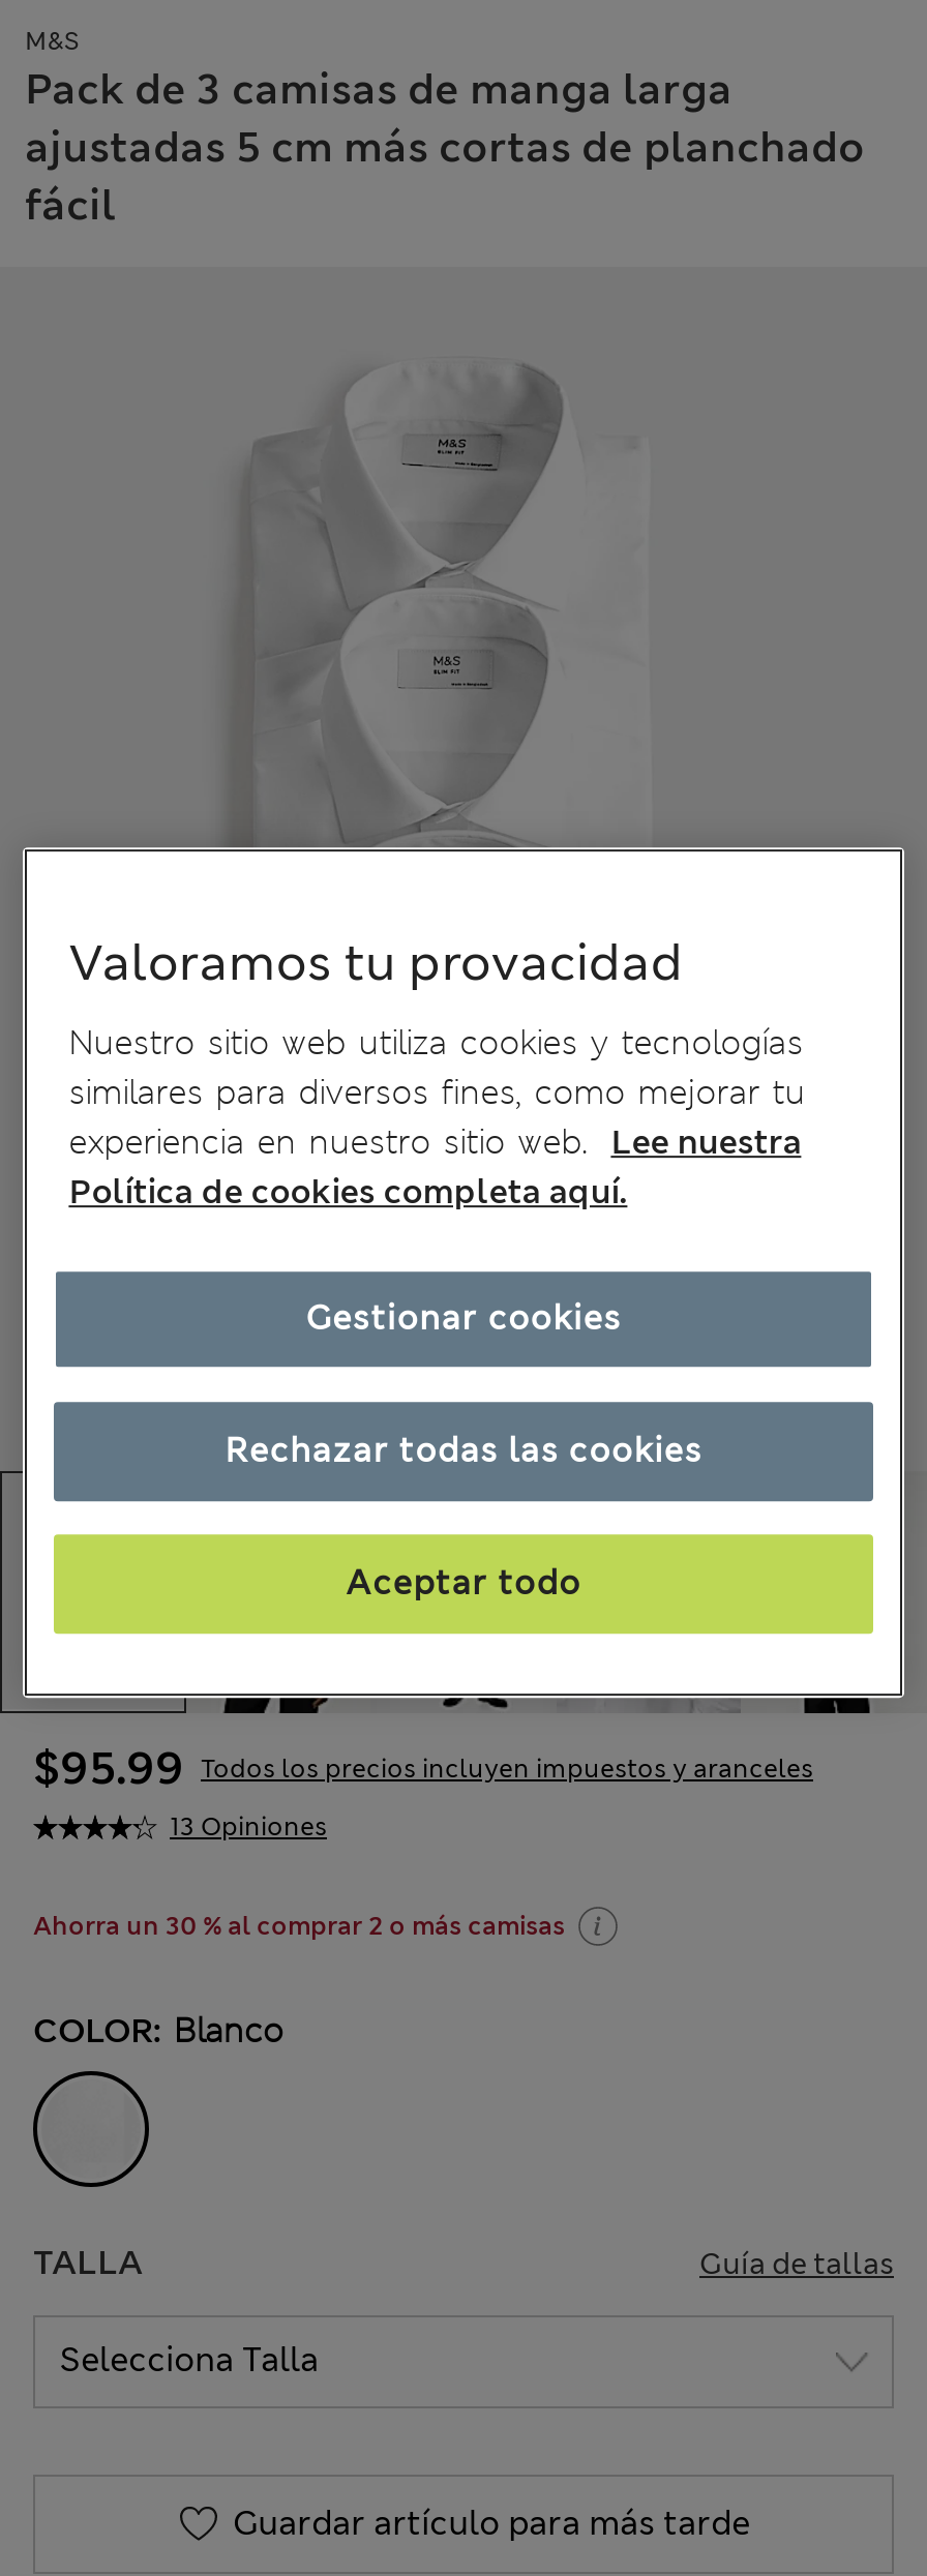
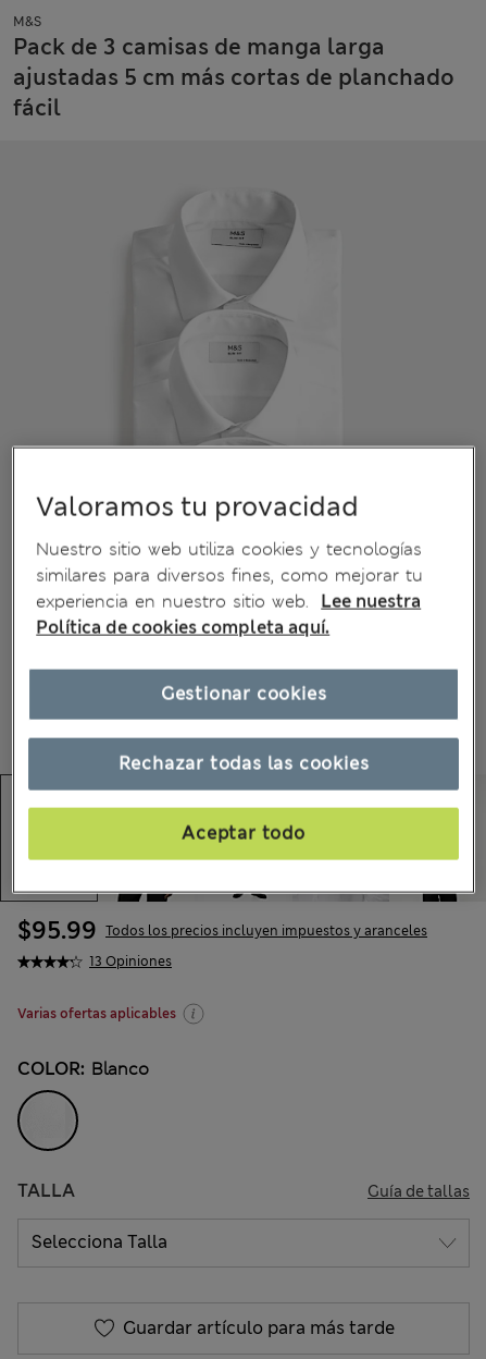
- Ahorra un 30 % al comprar 2 o más camisas
+ Varias ofertas aplicables
